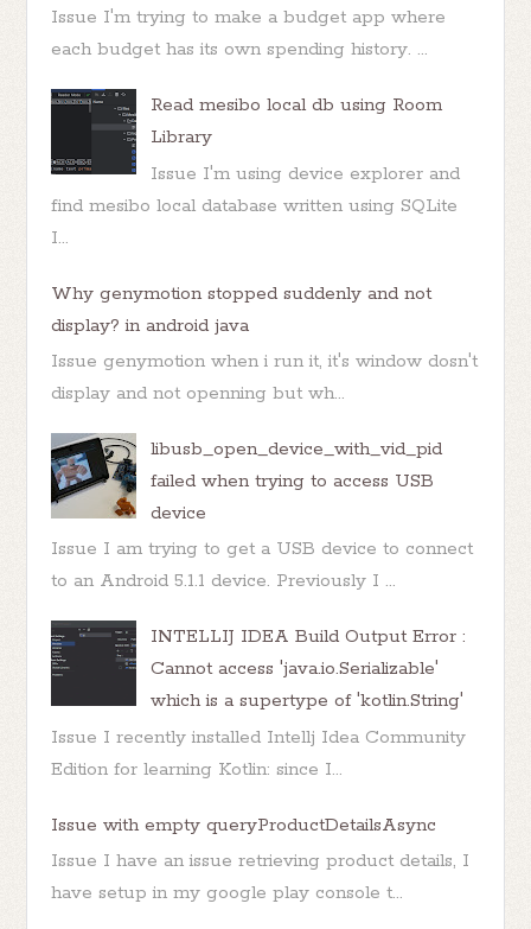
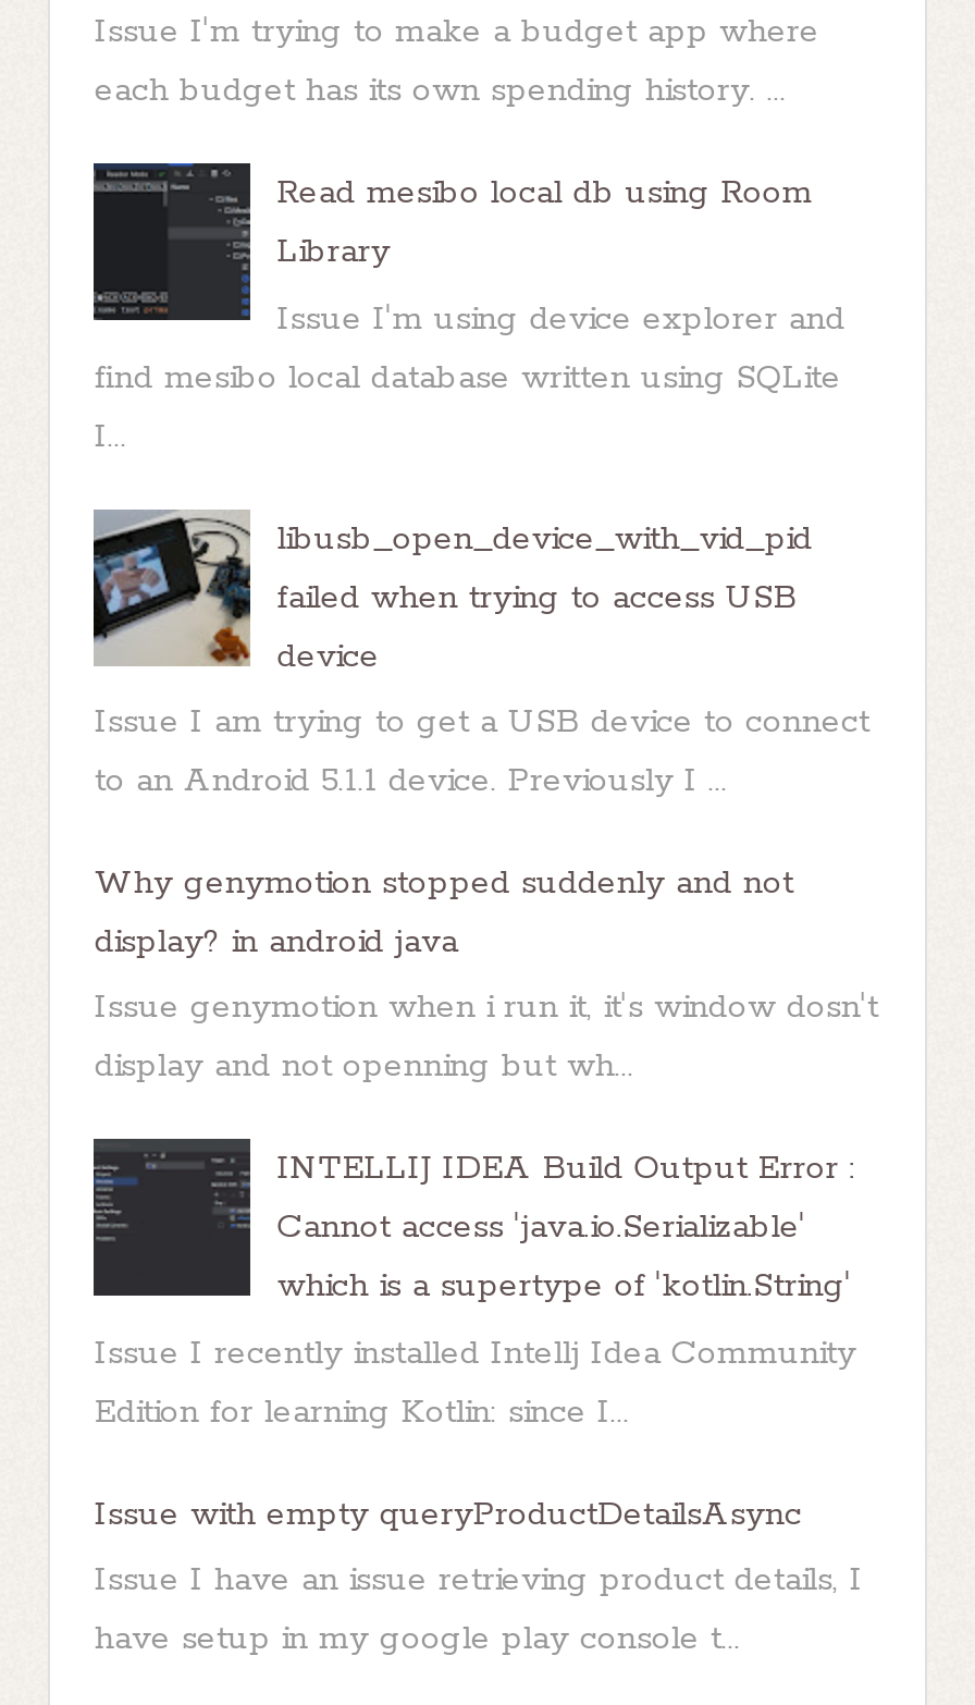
moved down: Why genymotion stopped suddenly and not | display? in android java | Issue genymotion when i run it, it's window dosn't | display and not openning but wh...

moved up: [image] | libusb_open_device_with_vid_pid | failed when trying to access USB | device | Issue I am trying to get a USB device to connect | to an Android 5.1.1 device. Previously I ...
